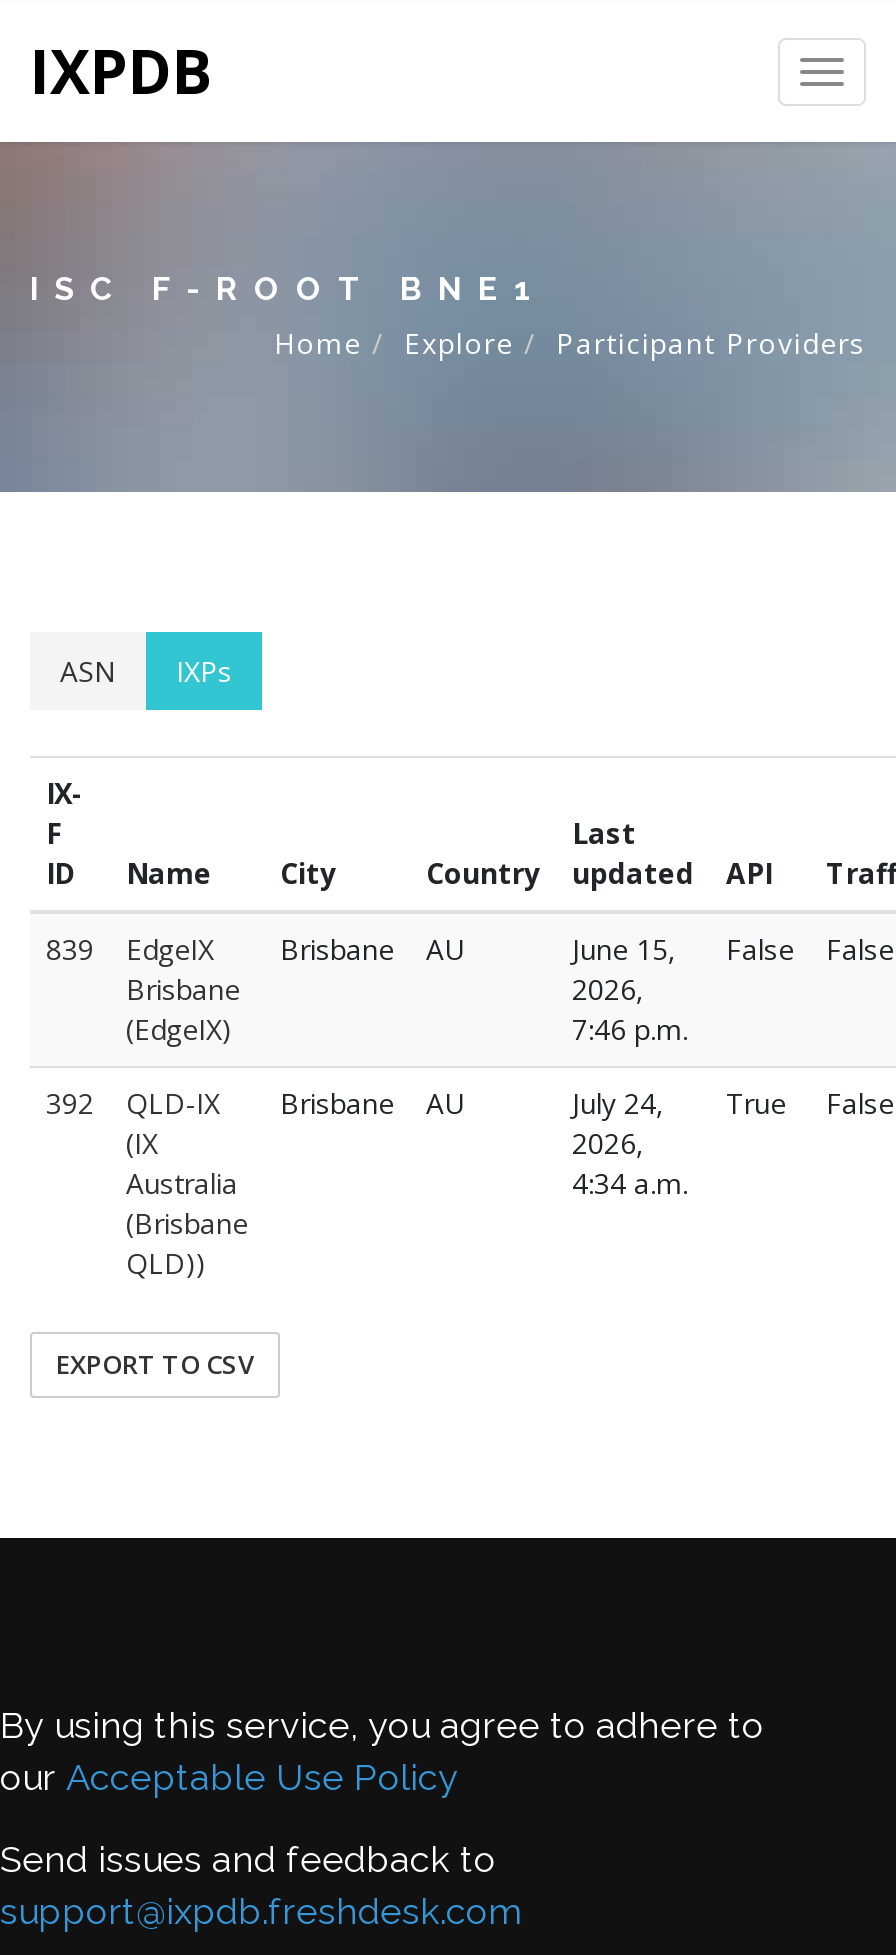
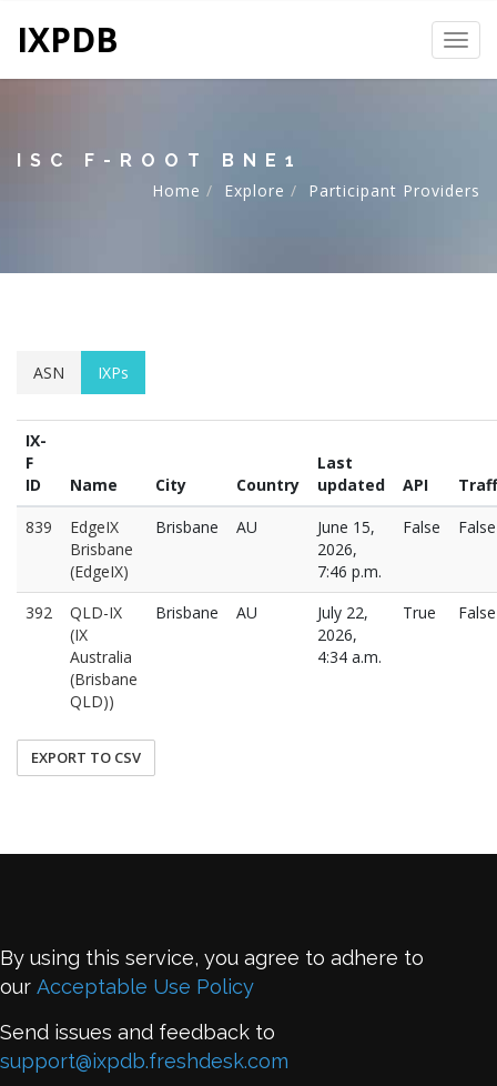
- July 24, True False
+ July 22, True False
